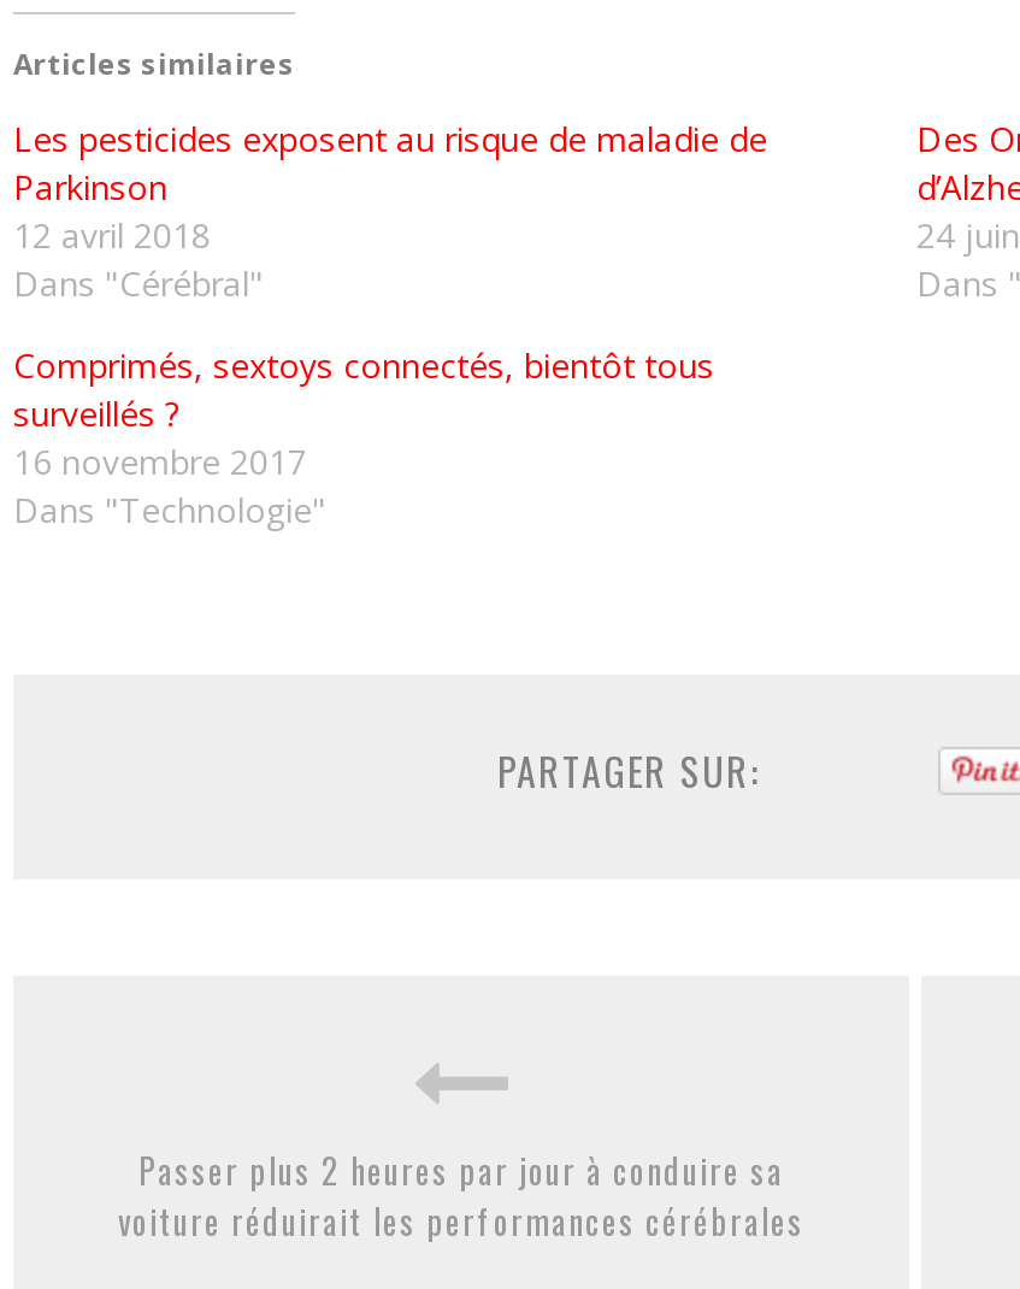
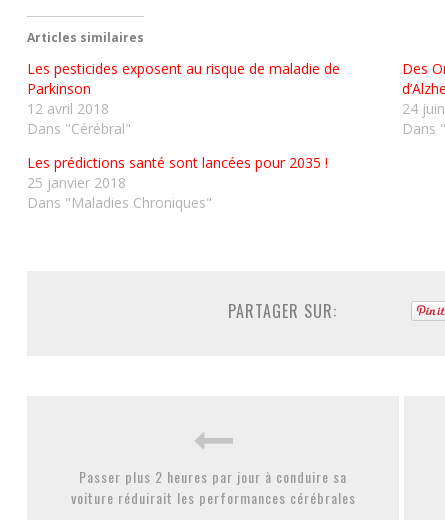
- Comprimés, sextoys connectés, bientôt tous
- surveillés ?
- 16 novembre 2017
- Dans "Technologie"
+ Les prédictions santé sont lancées pour 2035 !
+ 25 janvier 2018
+ Dans "Maladies Chroniques"
